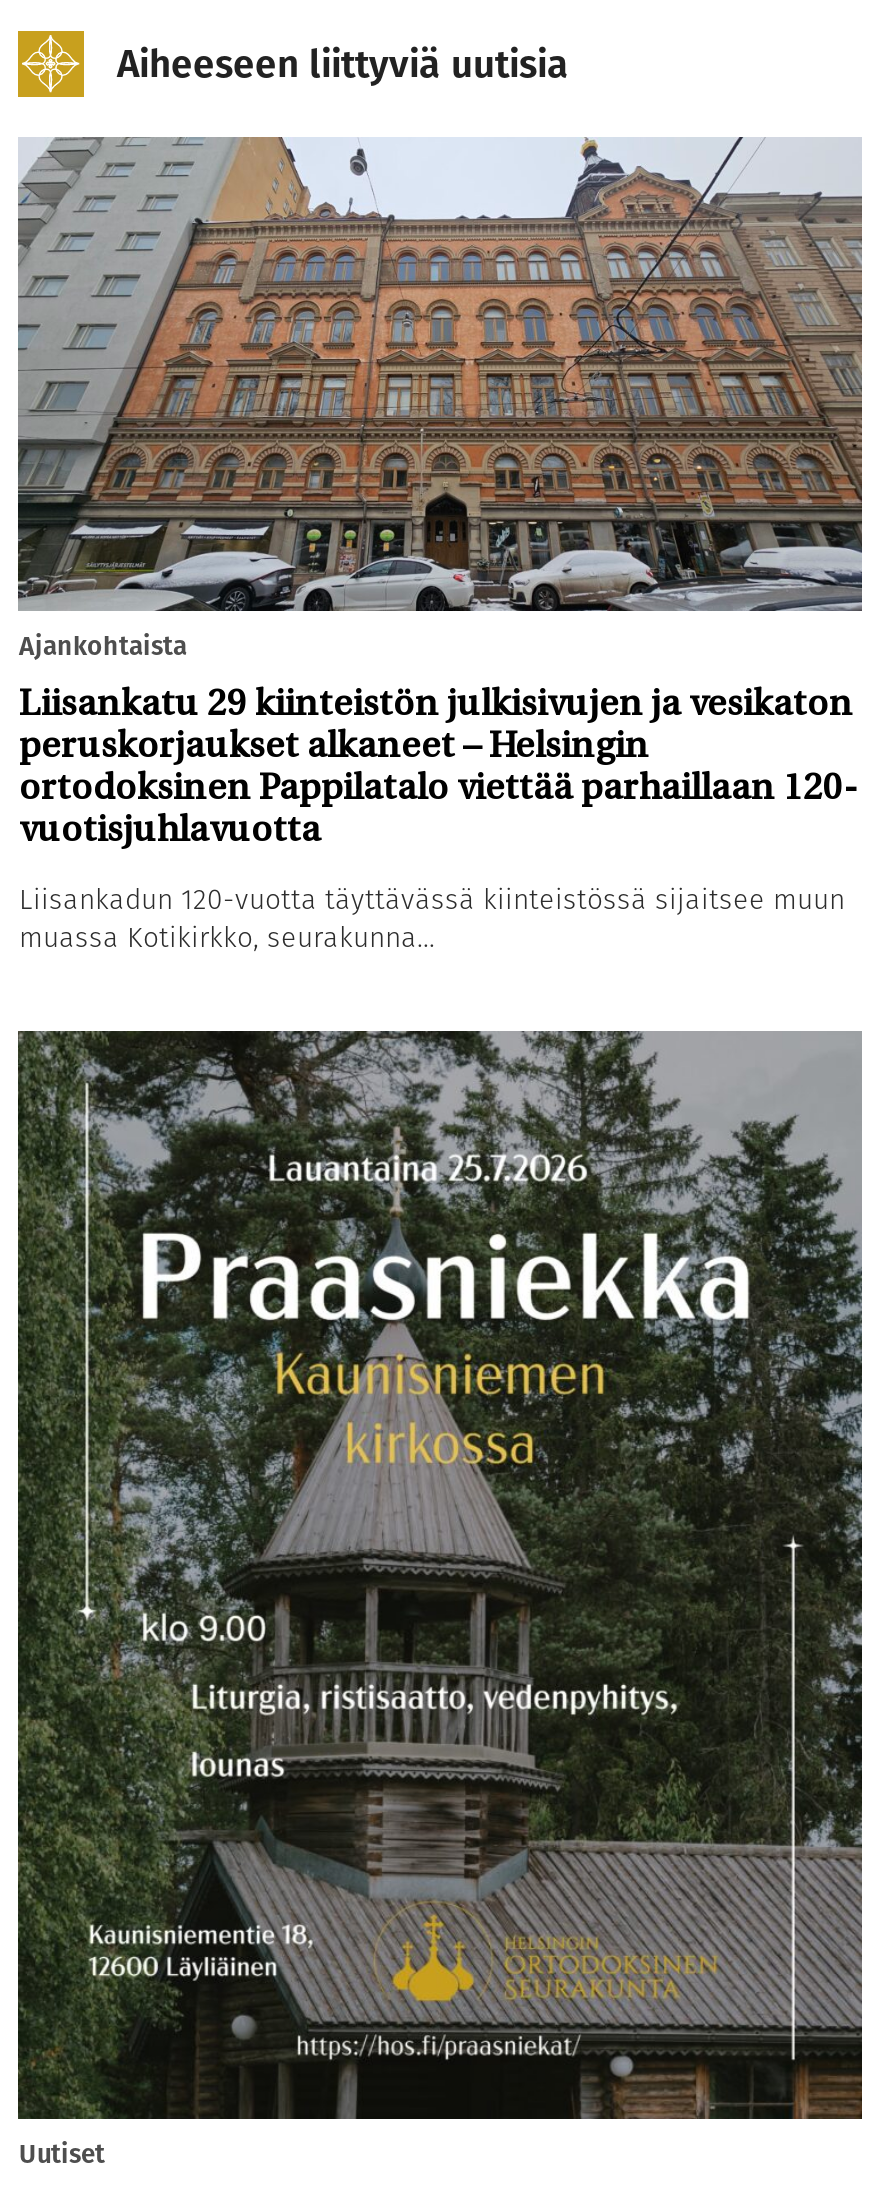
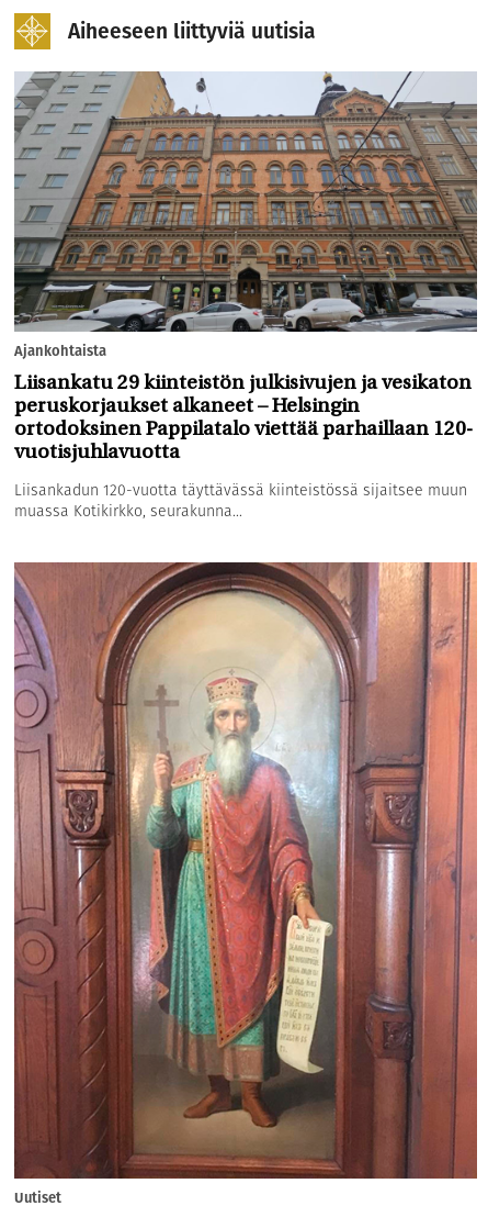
- [image]
+ [image]
